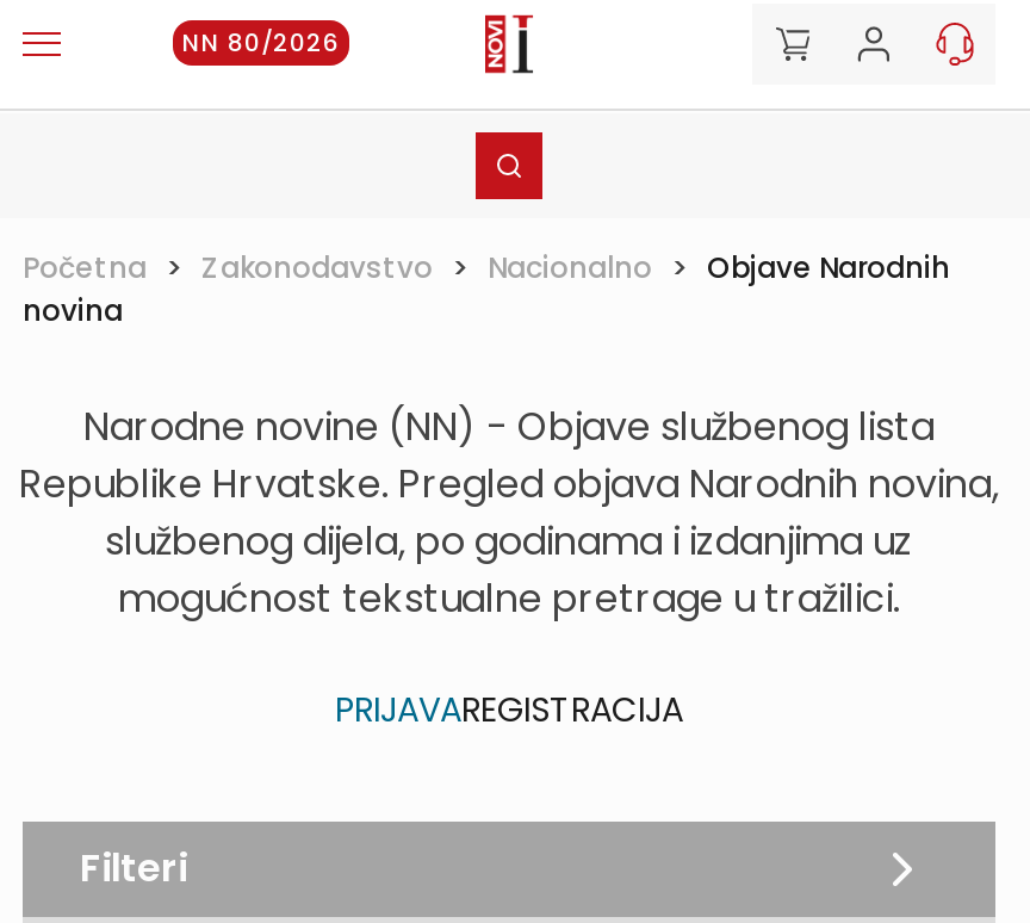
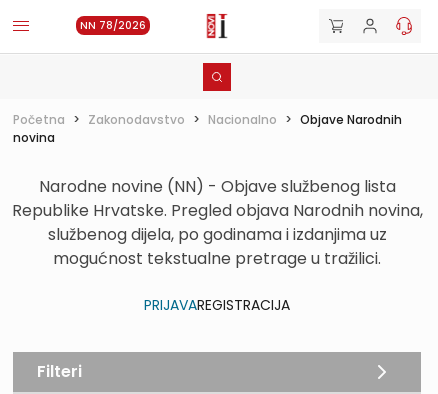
- NN 80/2026
+ NN 78/2026
